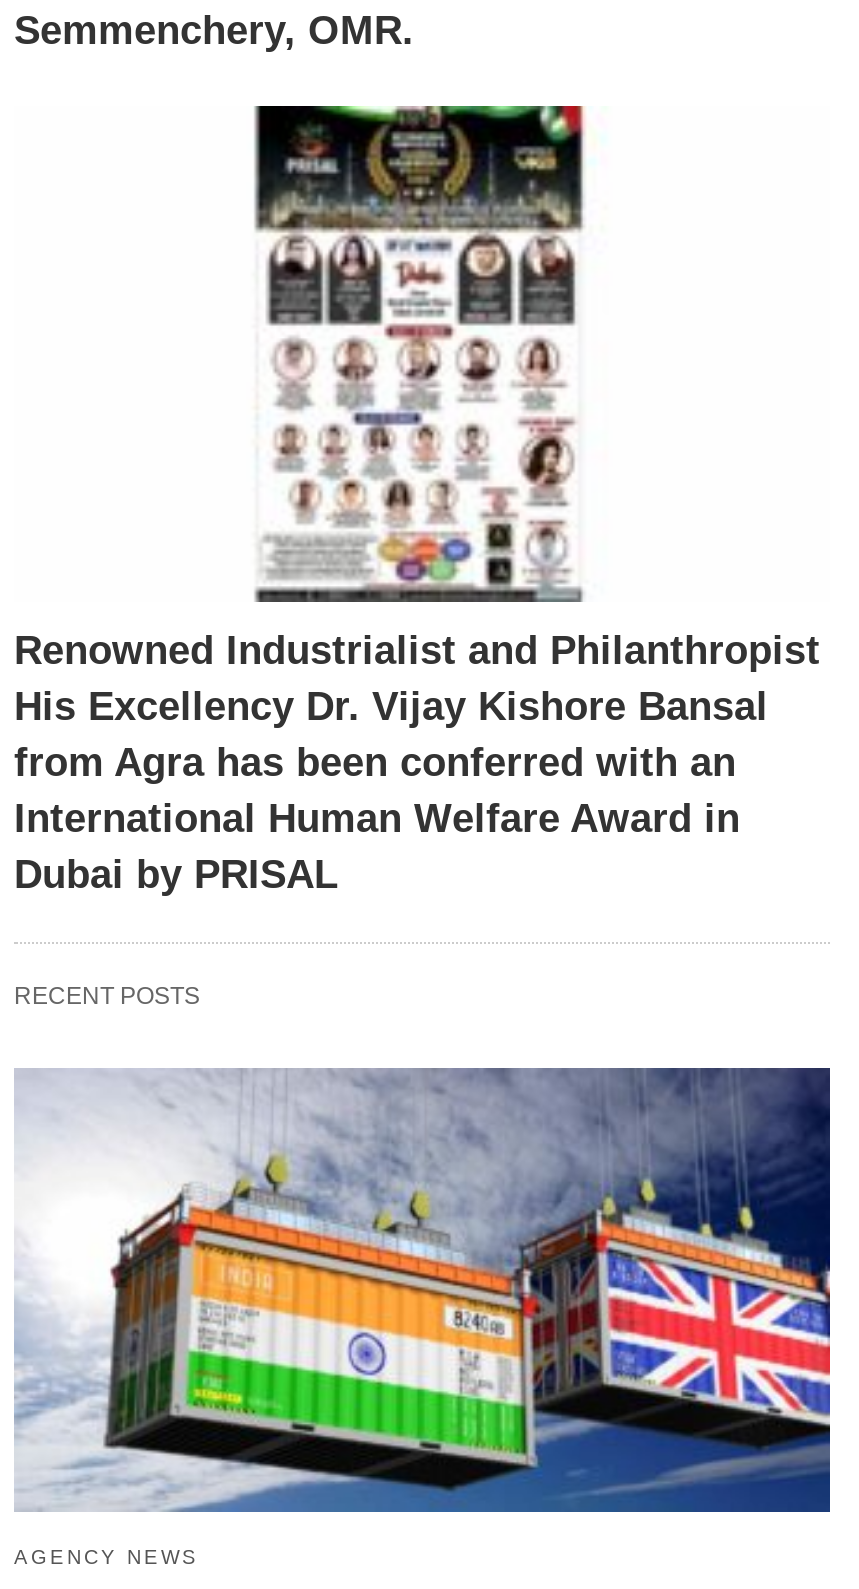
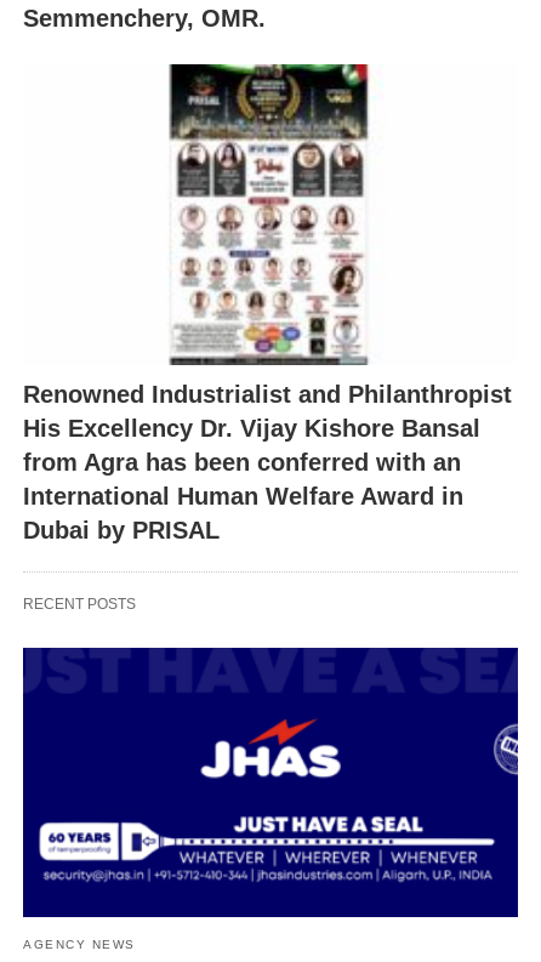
- [image]
+ [image]
